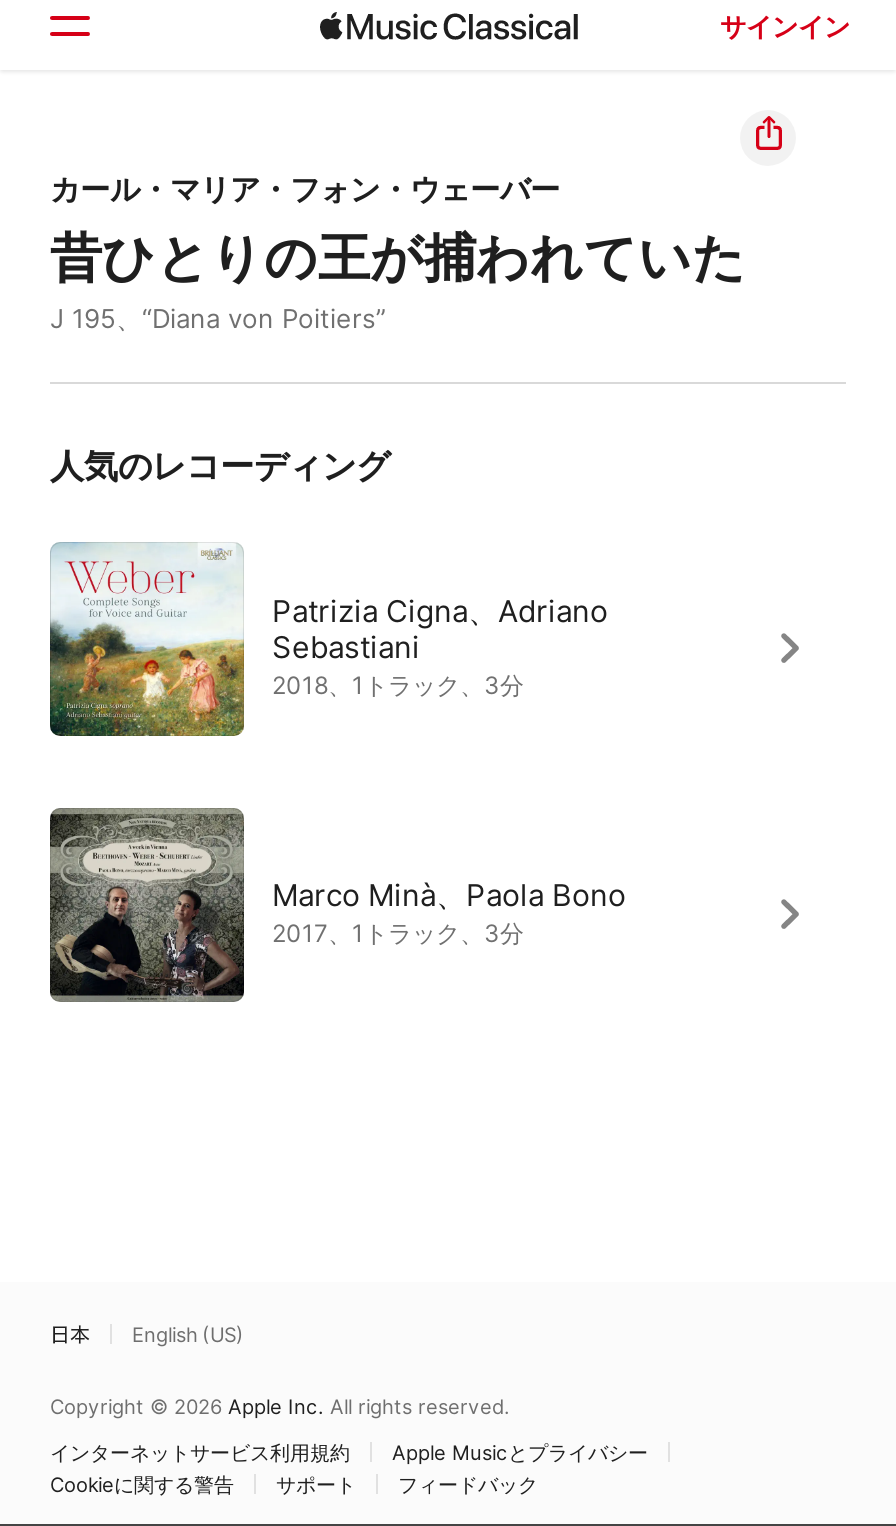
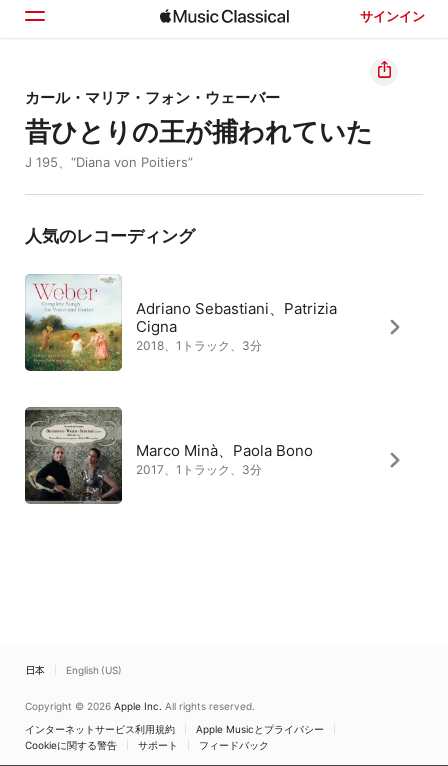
- Patrizia Cigna、Adriano
- Sebastiani
+ Adriano Sebastiani、Patrizia
+ Cigna
